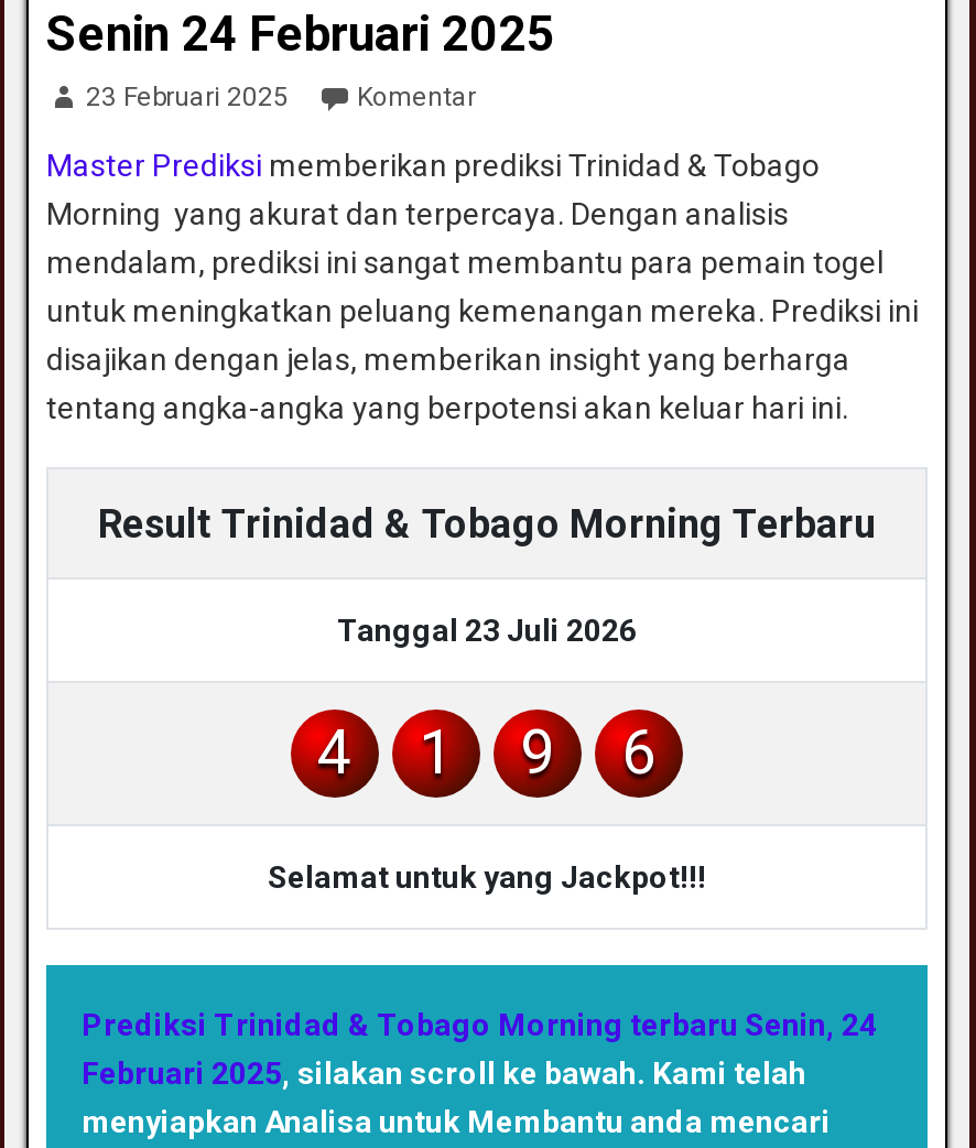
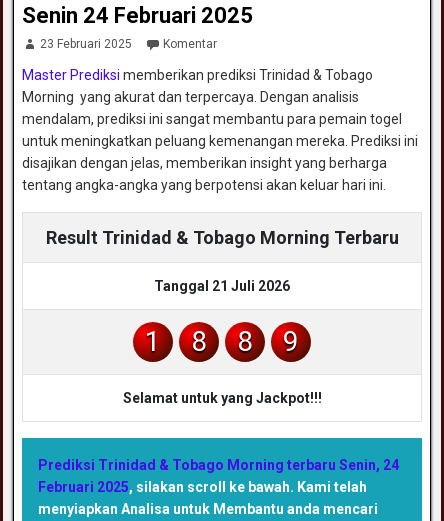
- Tanggal 23 Juli 2026
- 4
+ Tanggal 21 Juli 2026

- 6

+ 8
+ 8
